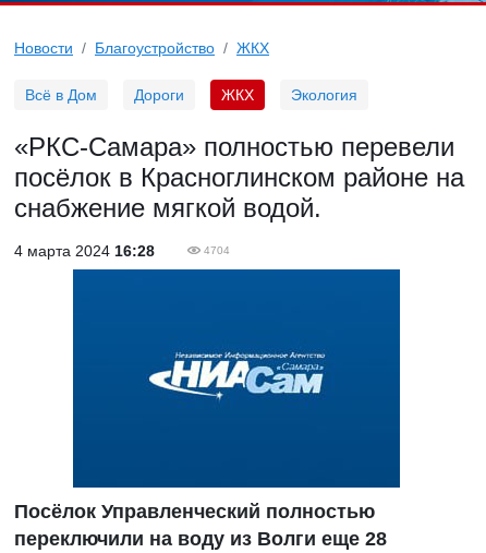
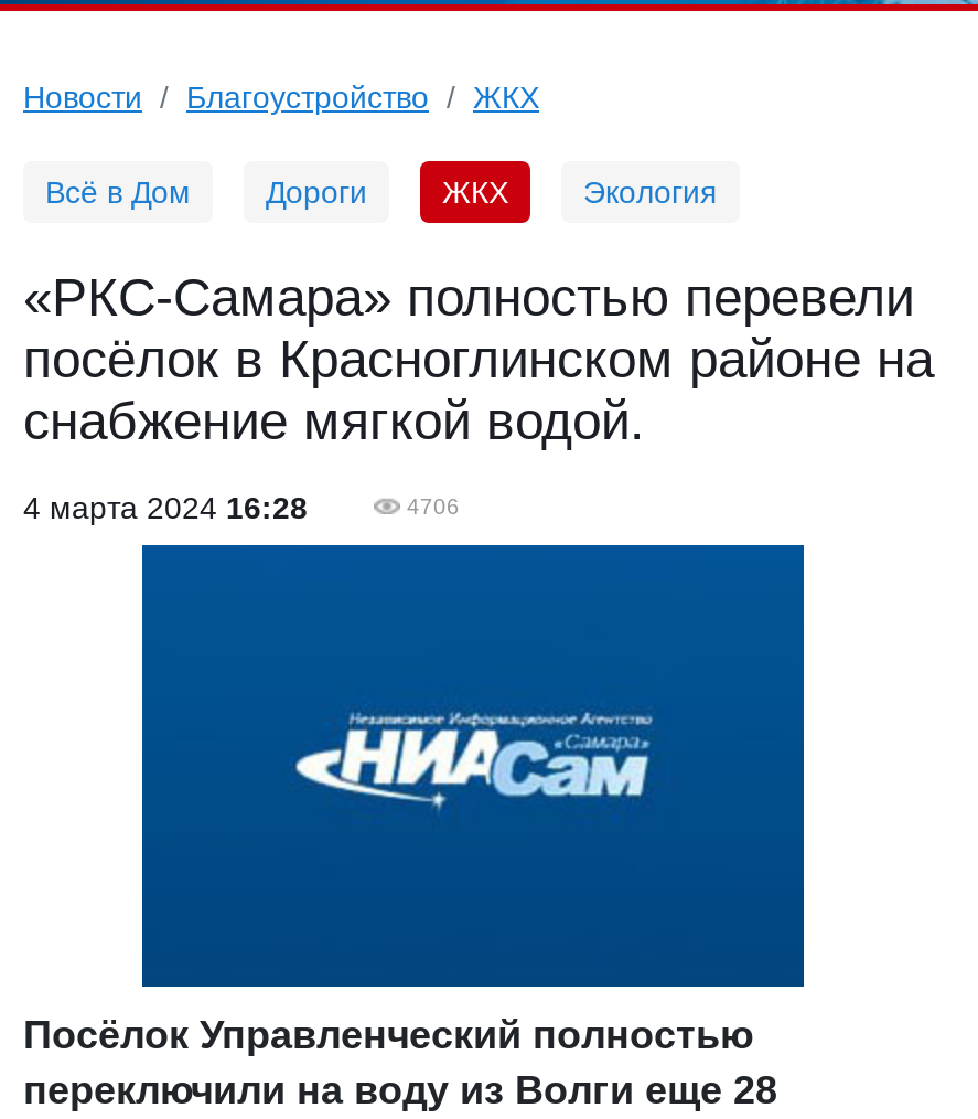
- 4704
+ 4706
